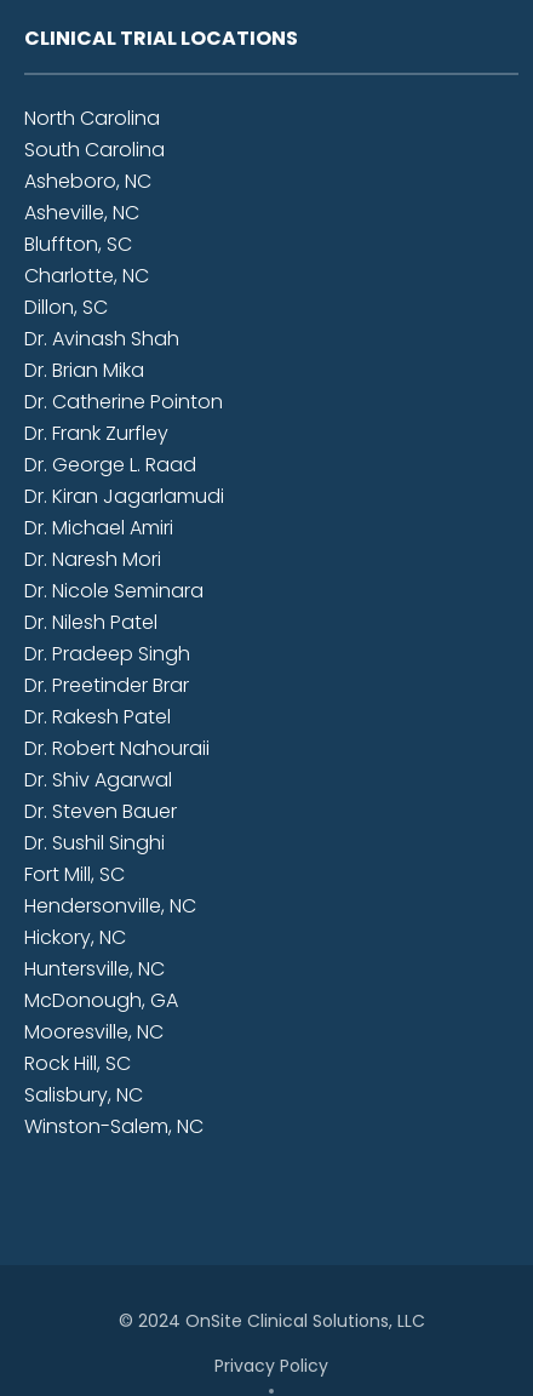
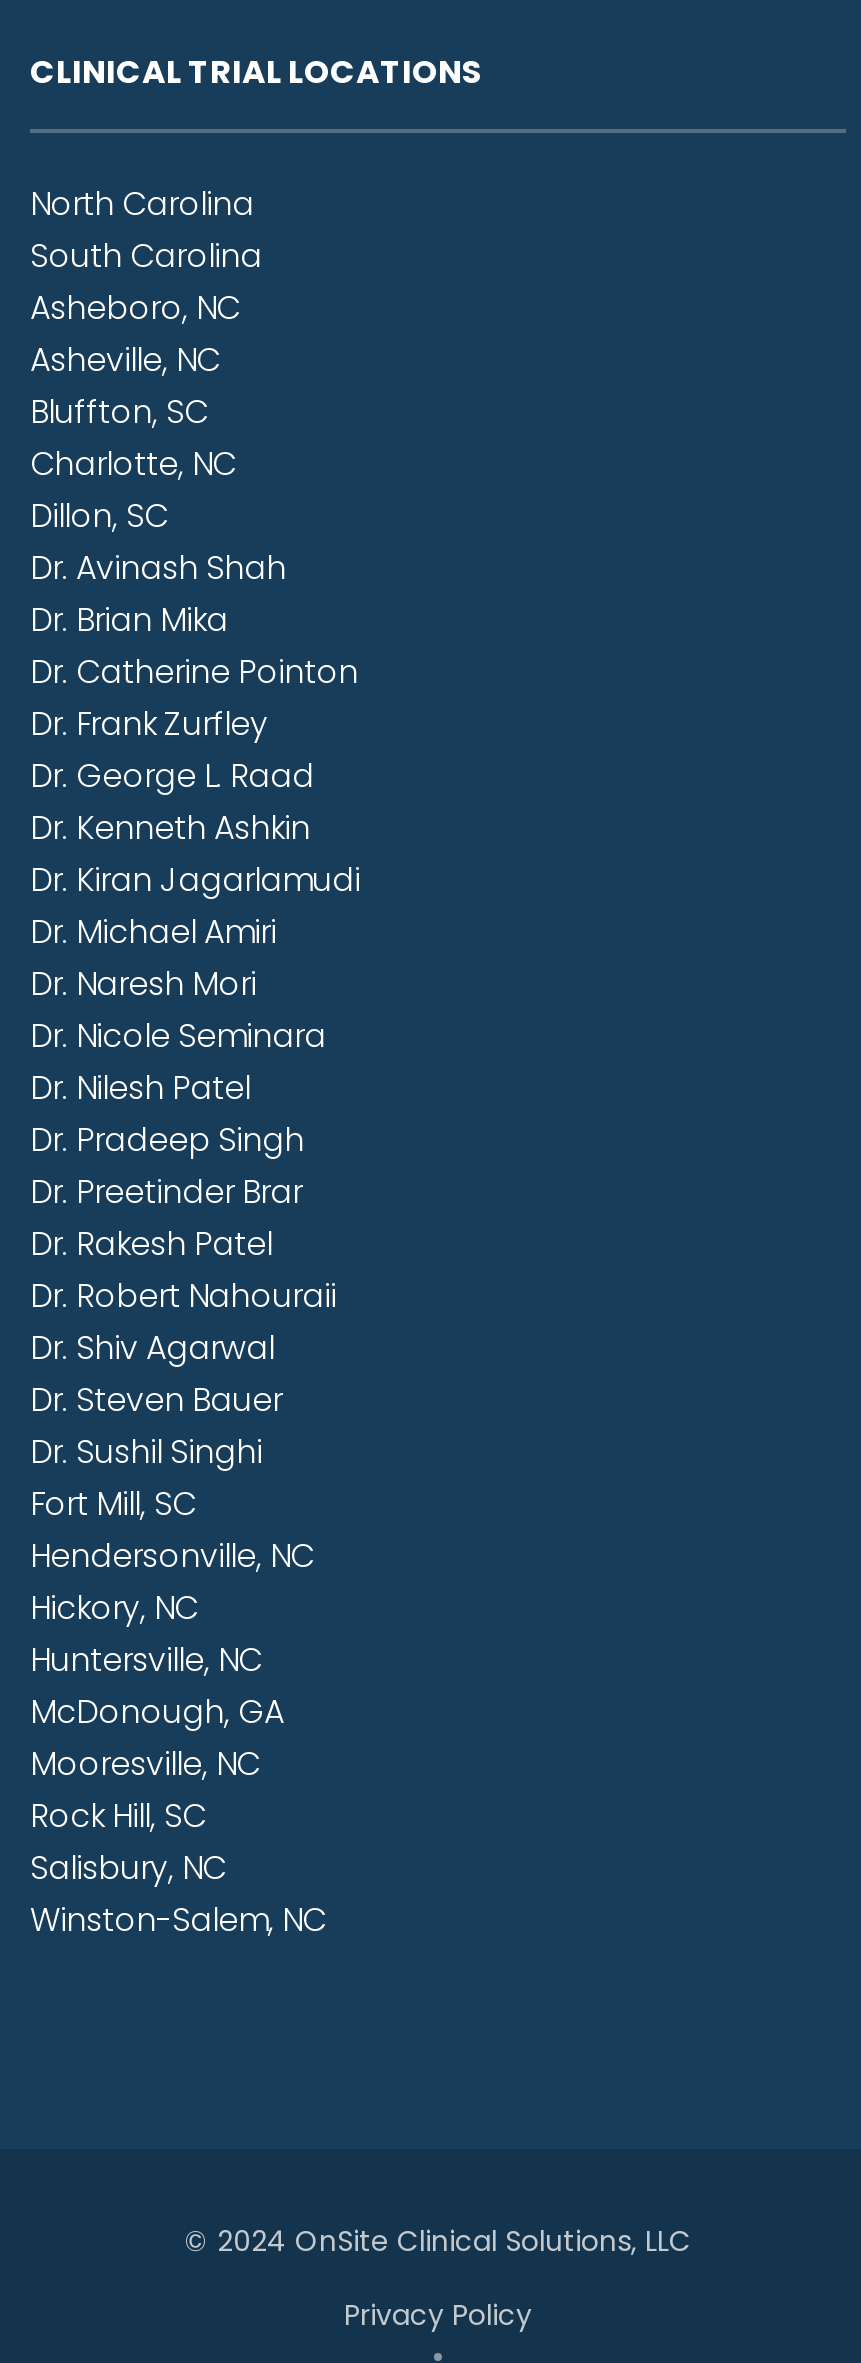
+ Dr. Kenneth Ashkin
